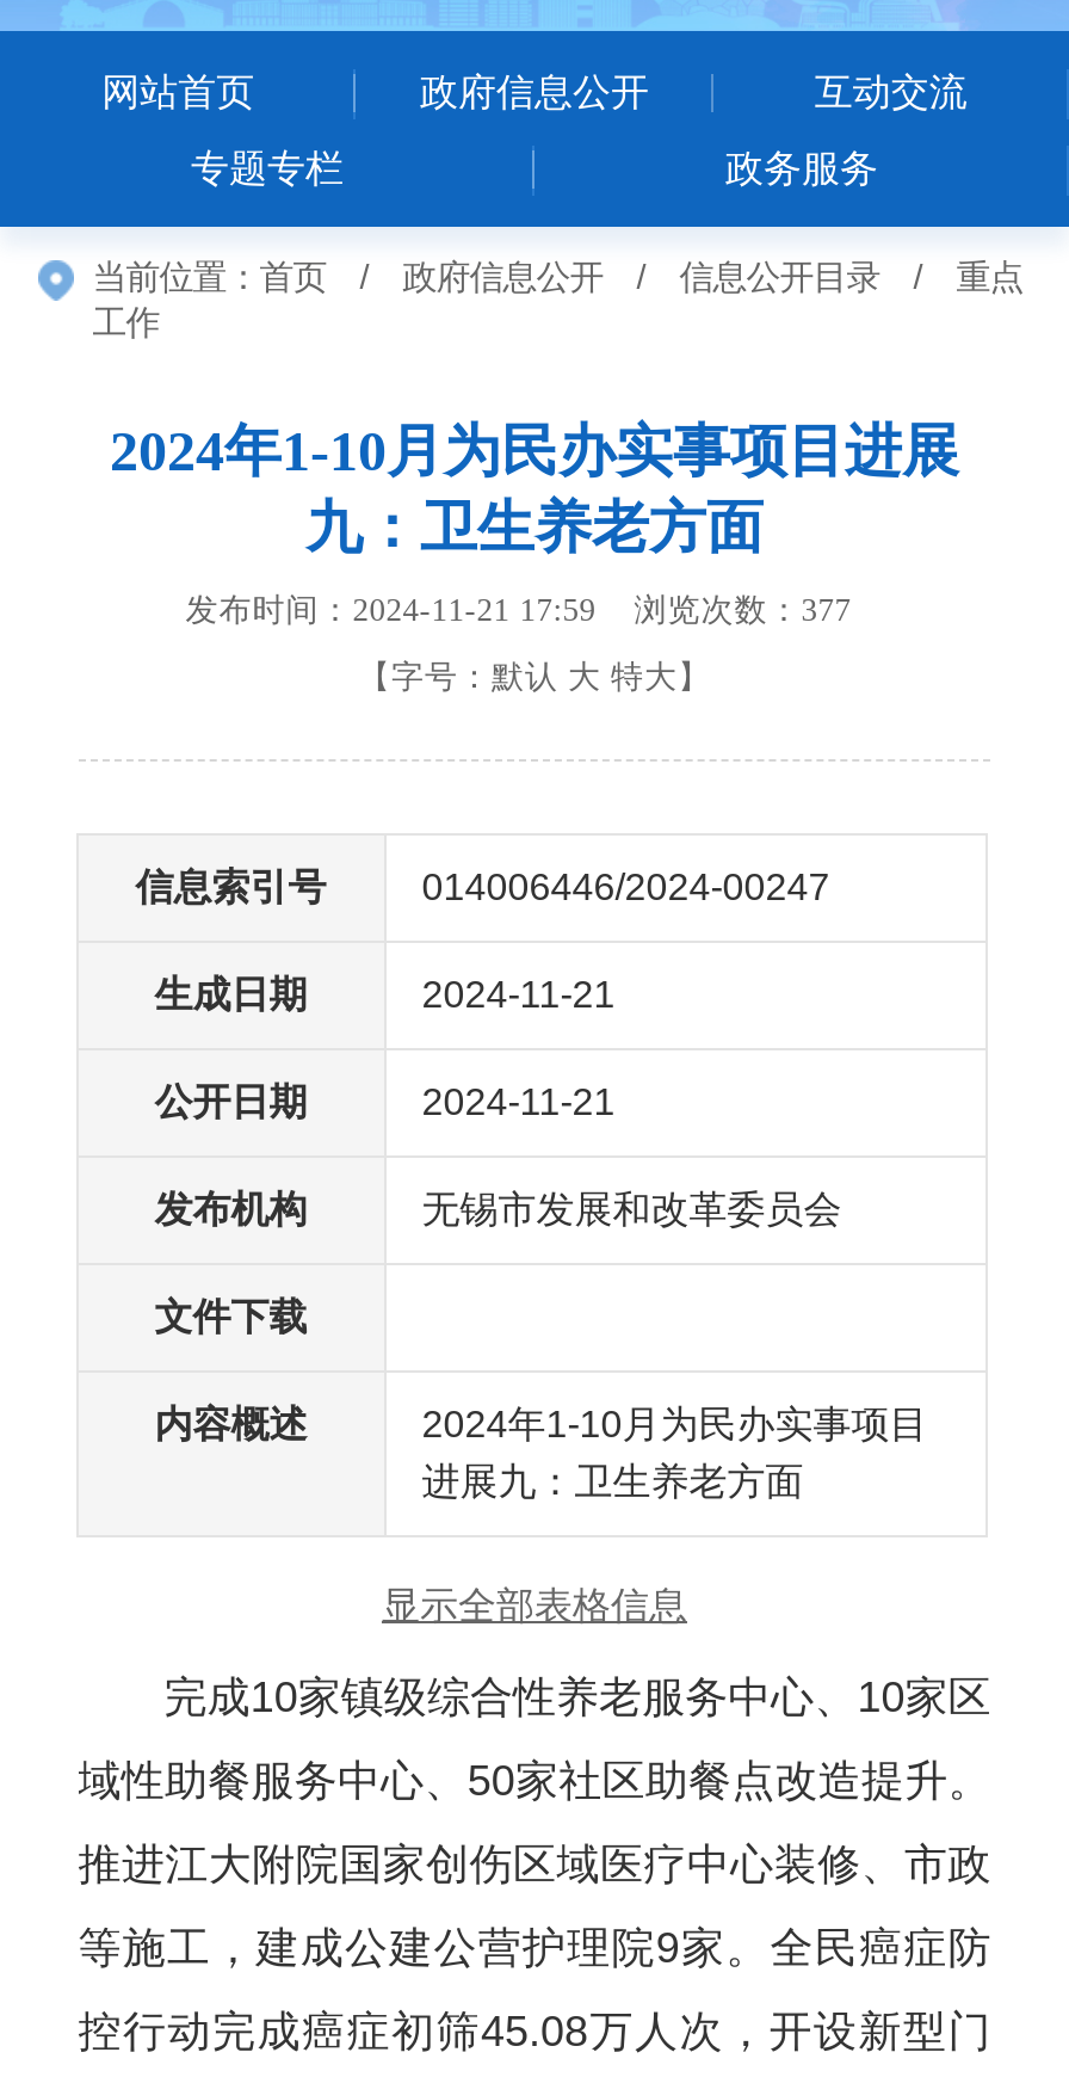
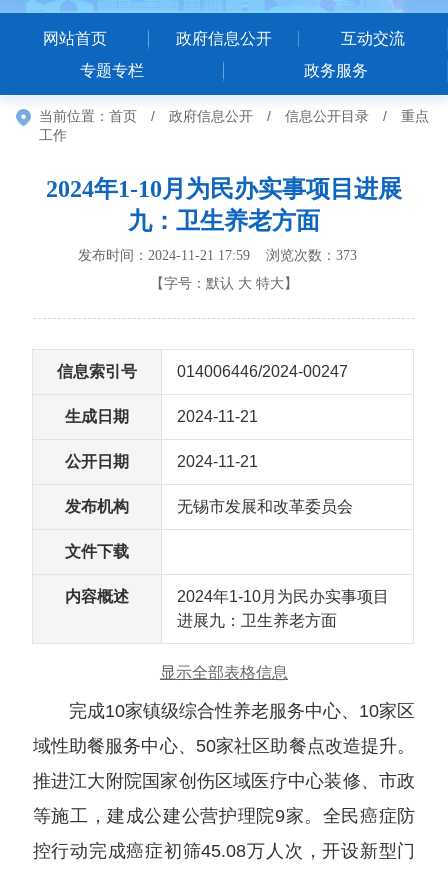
- 发布时间：2024-11-21 17:59 浏览次数：377
+ 发布时间：2024-11-21 17:59 浏览次数：373
